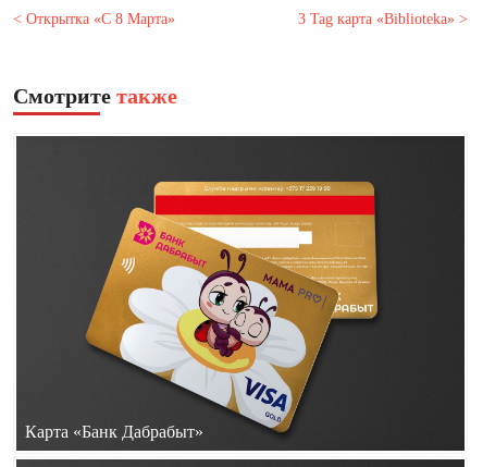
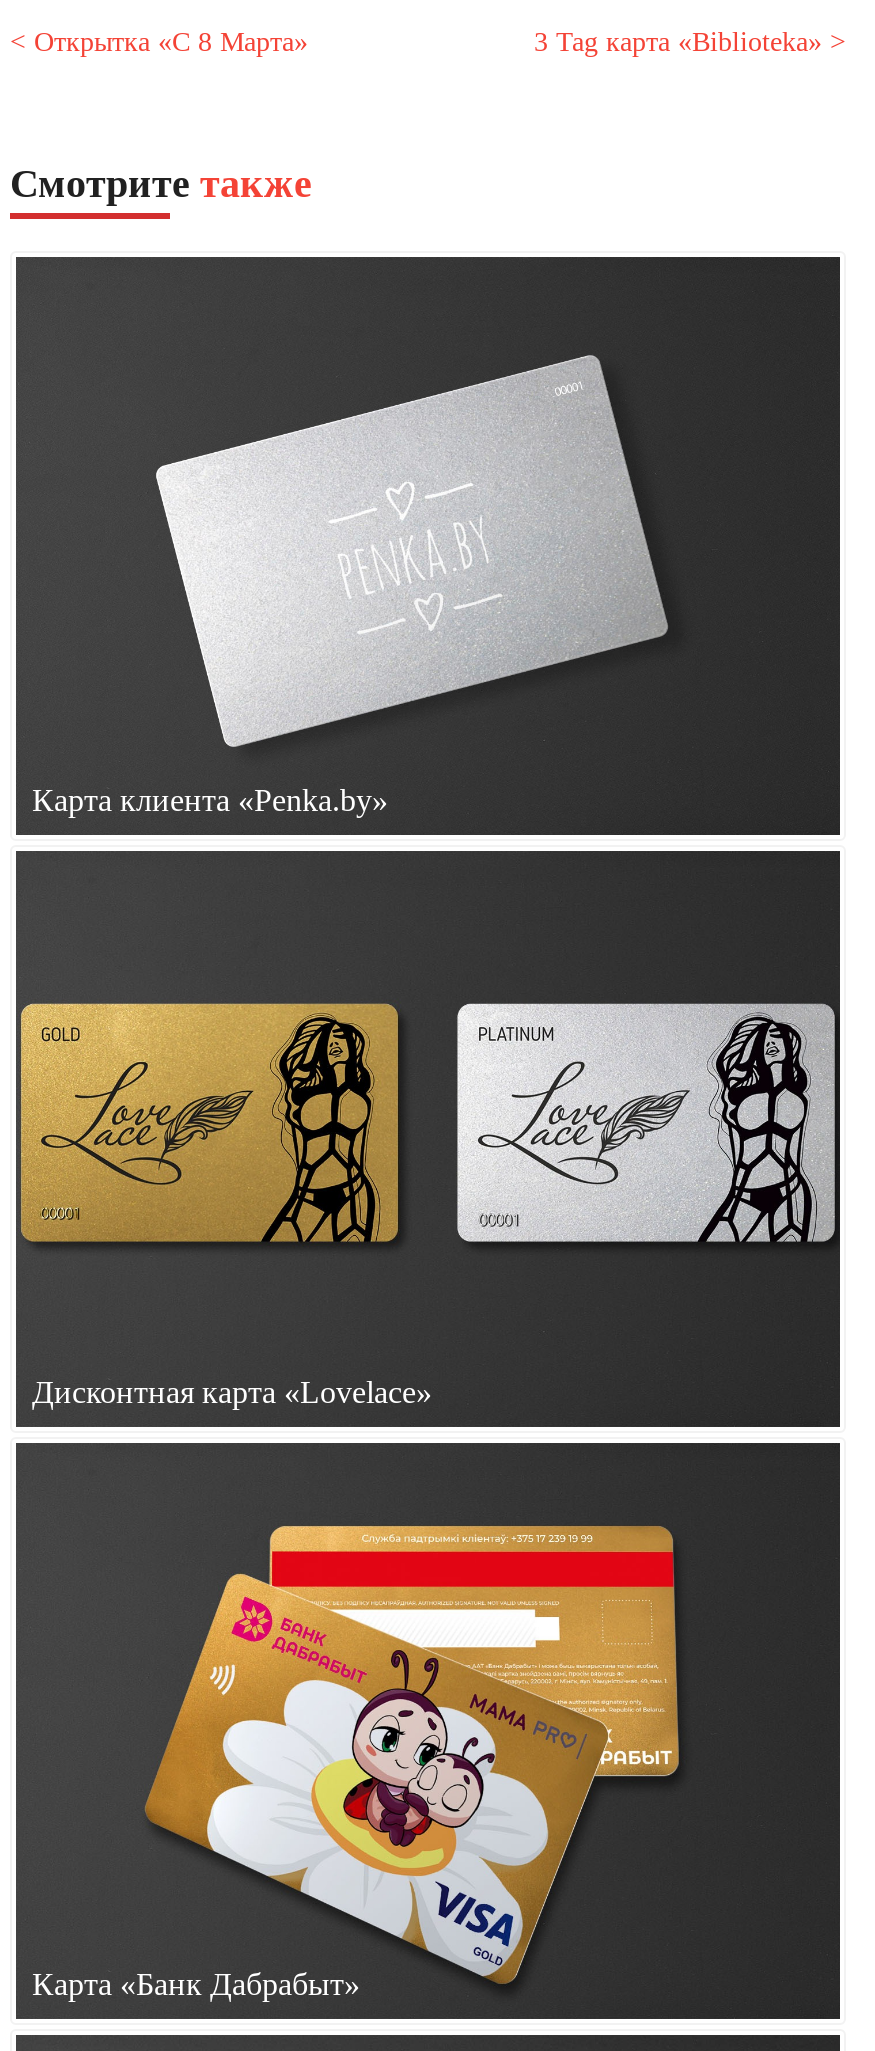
+ [image]

+ [image]
+ Карта клиента «Penka.by»

+ Дисконтная карта «Lovelace»

+ [image]
